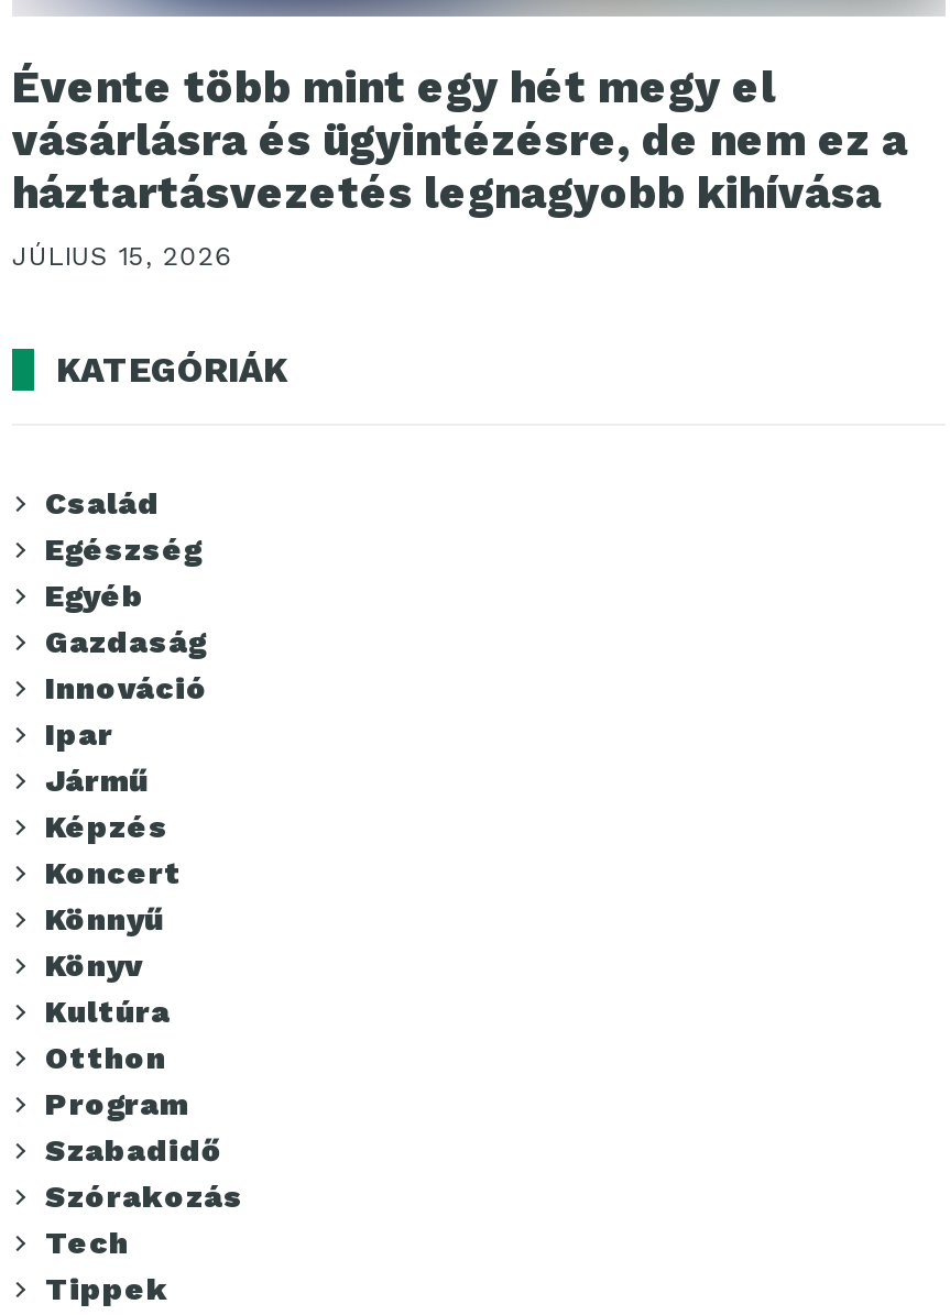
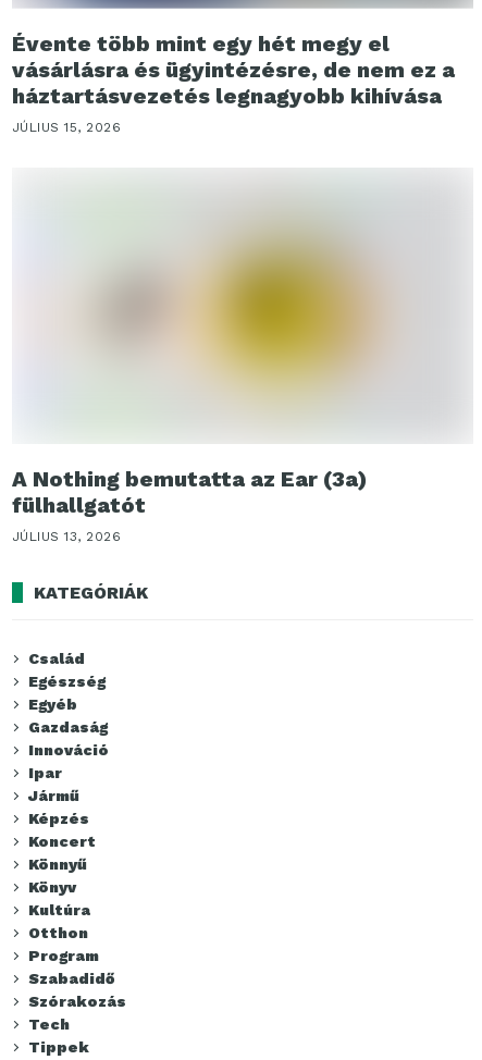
+ [image]
+ A Nothing bemutatta az Ear (3a)
+ fülhallgatót
+ JÚLIUS 13, 2026
